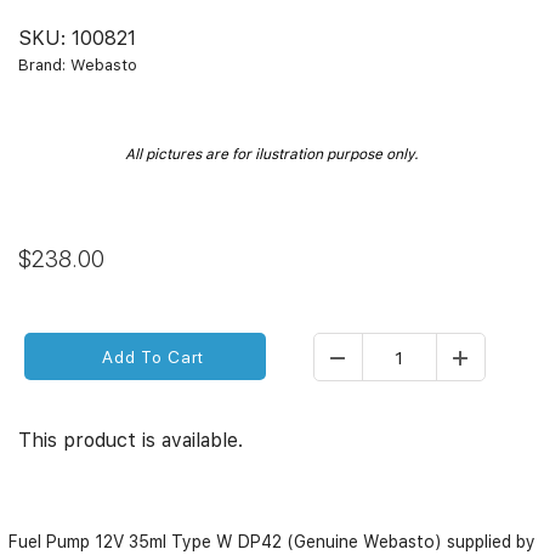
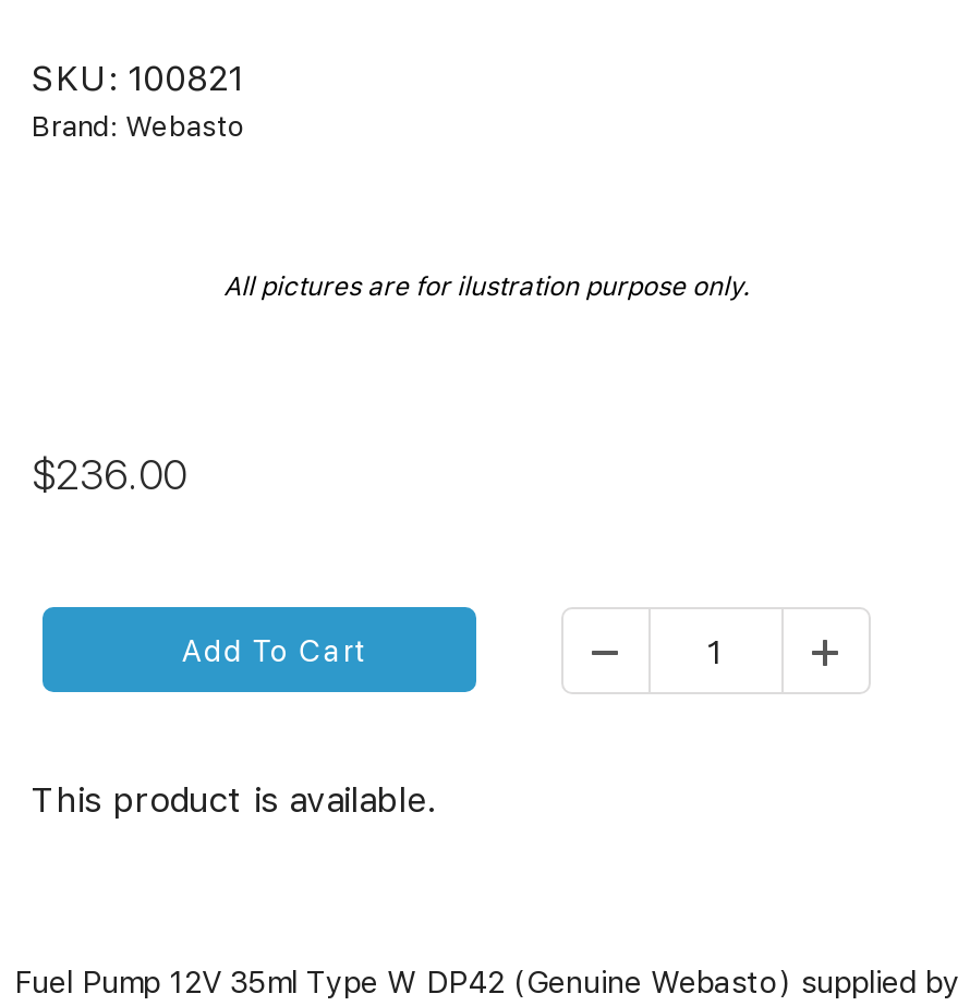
- $238.00
+ $236.00
